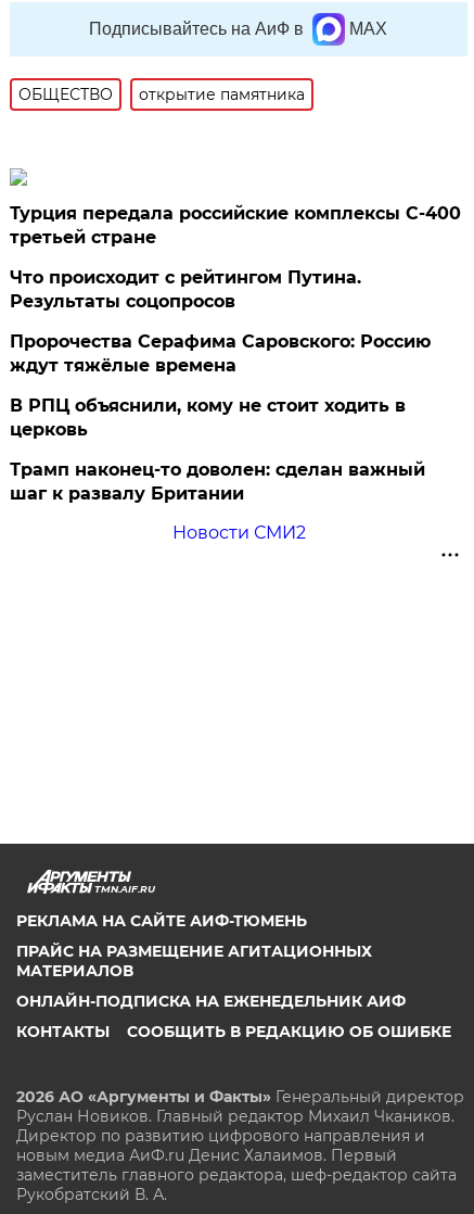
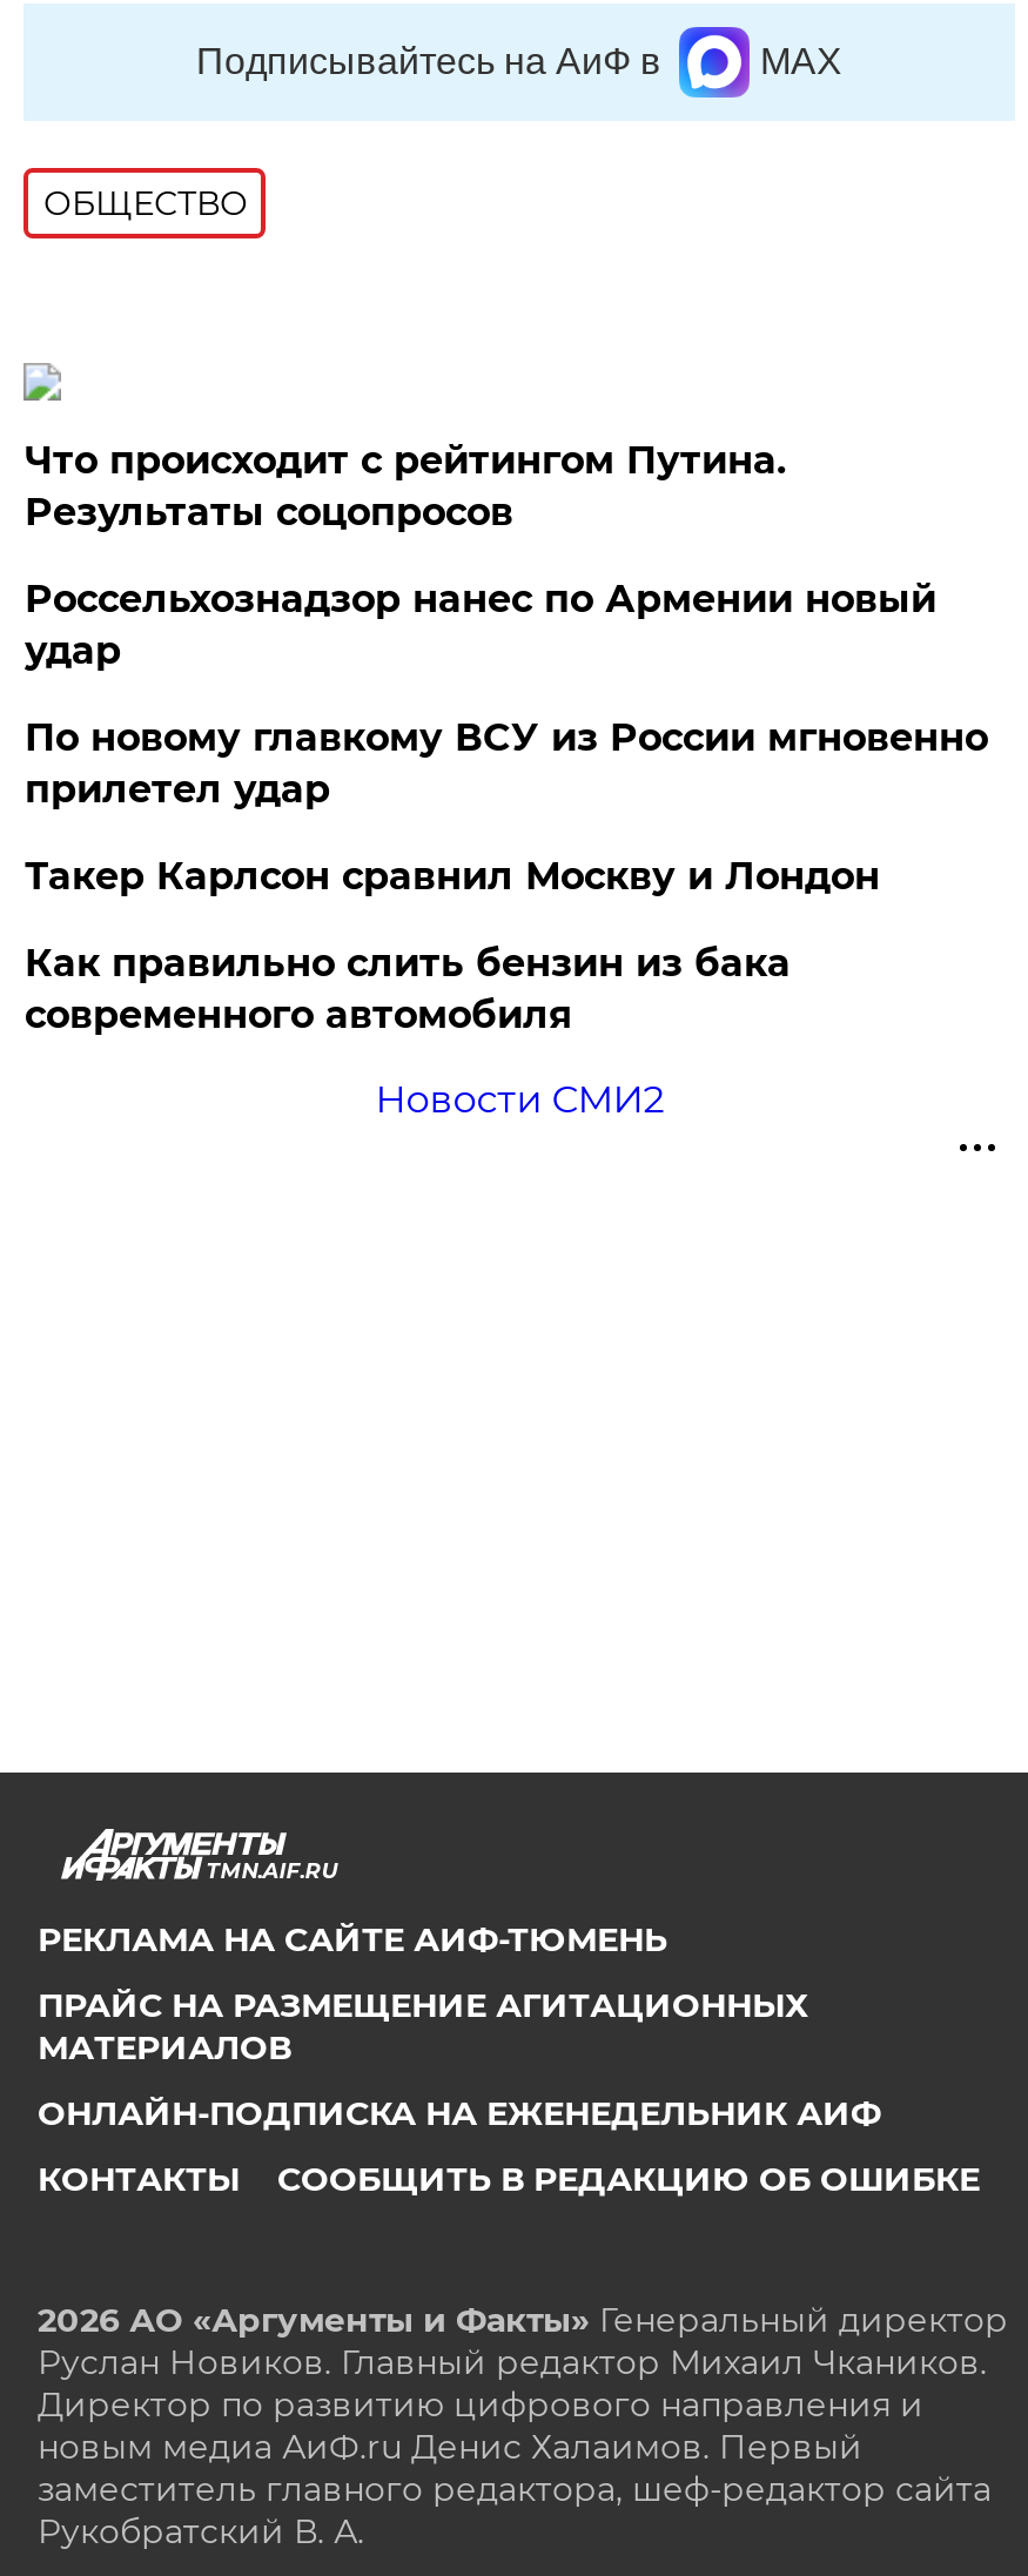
- открытие памятника

- Турция передала российские комплексы С-400
- третьей стране

moved up: Что происходит с рейтингом Путина. | Результаты соцопросов

- Пророчества Серафима Саровского: Россию
- ждут тяжёлые времена
- В РПЦ объяснили, кому не стоит ходить в
- церковь
- Трамп наконец-то доволен: сделан важный
- шаг к развалу Британии
+ Россельхознадзор нанес по Армении новый
+ удар
+ По новому главкому ВСУ из России мгновенно
+ прилетел удар
+ Такер Карлсон сравнил Москву и Лондон
+ Как правильно слить бензин из бака
+ современного автомобиля
